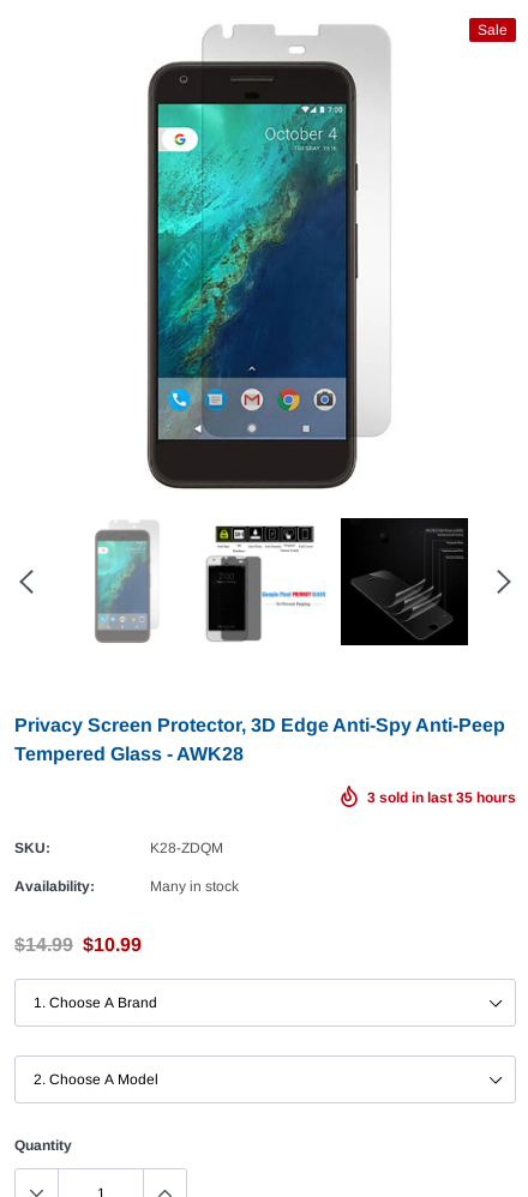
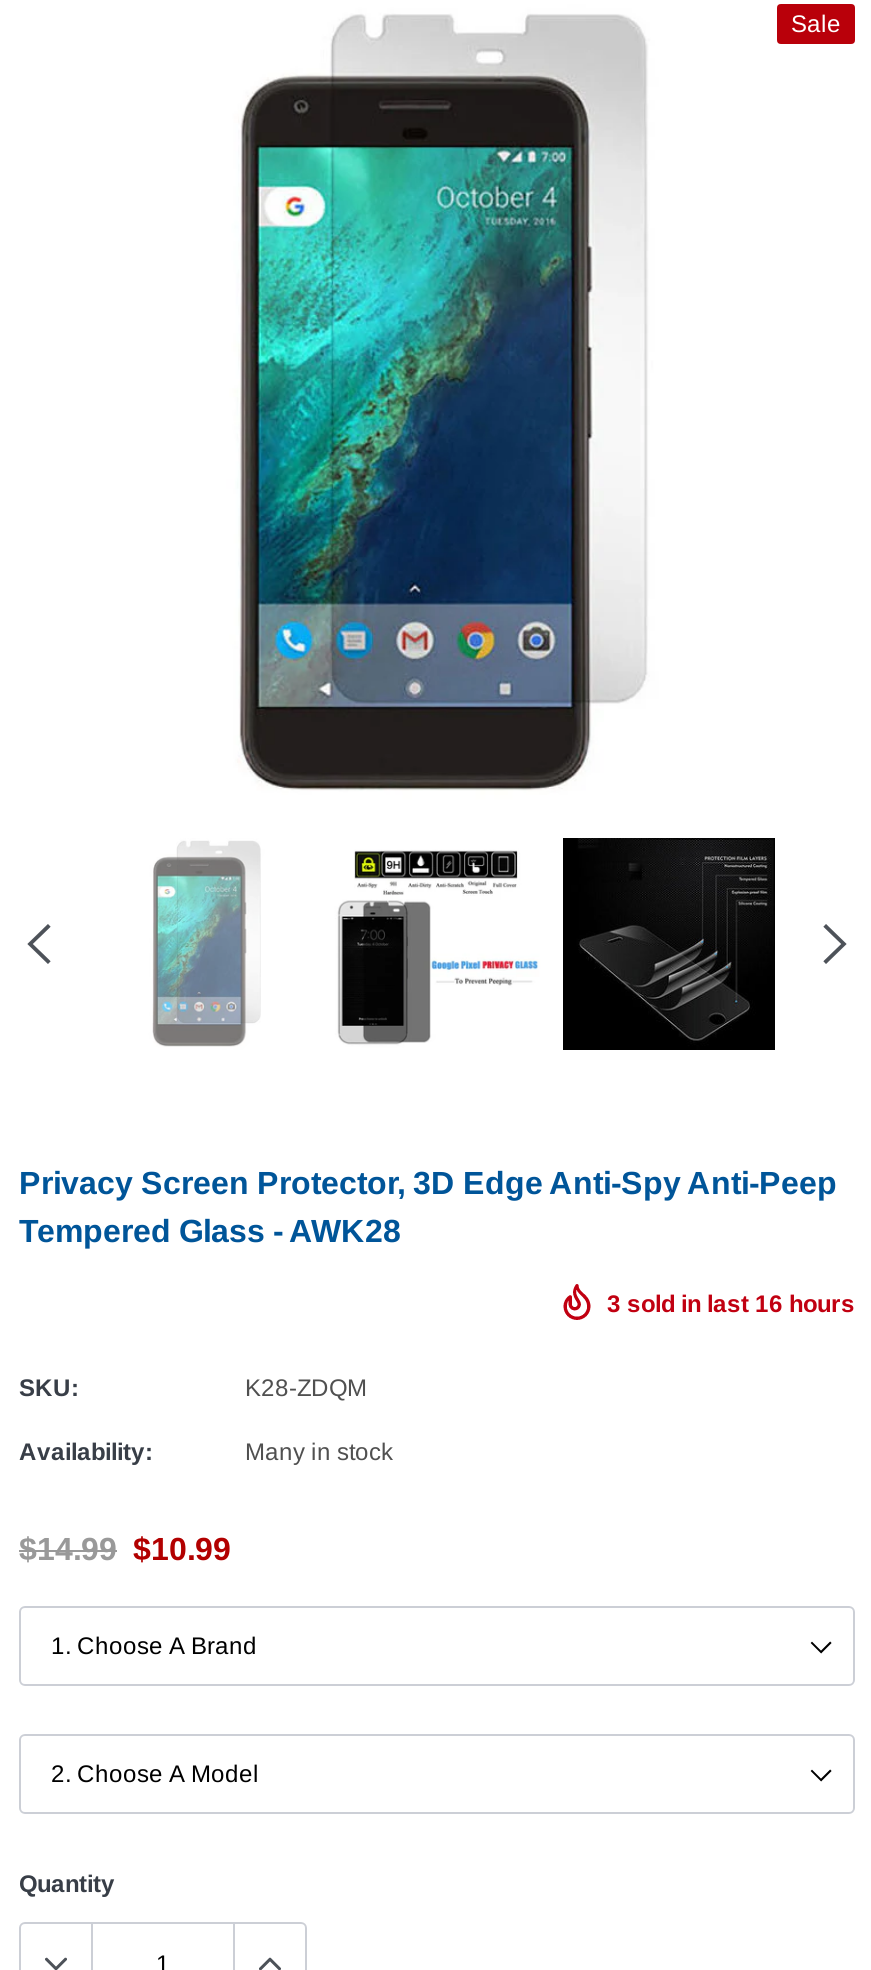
- 3 sold in last 35 hours
+ 3 sold in last 16 hours
